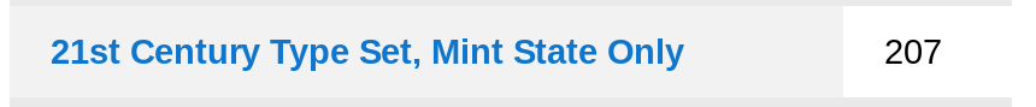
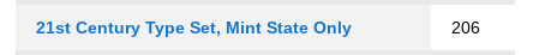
- 207
+ 206
